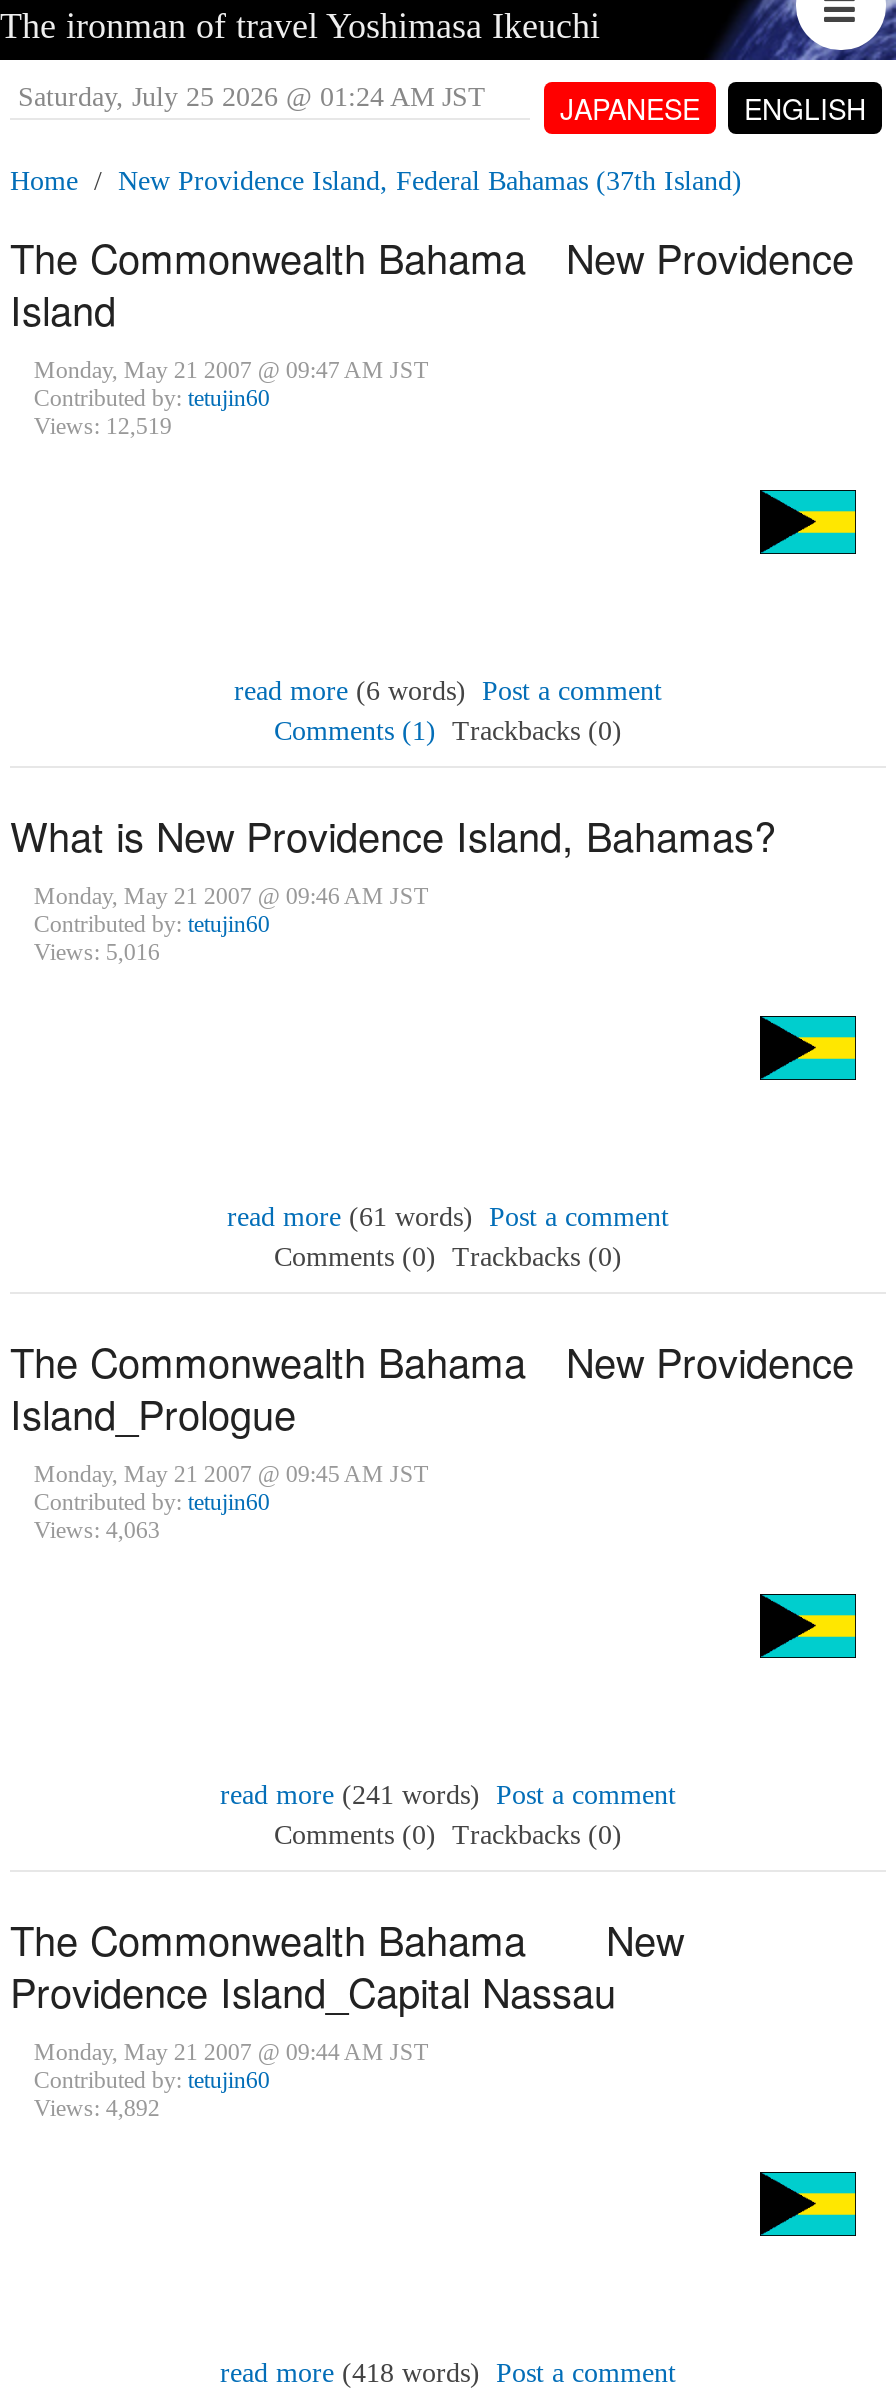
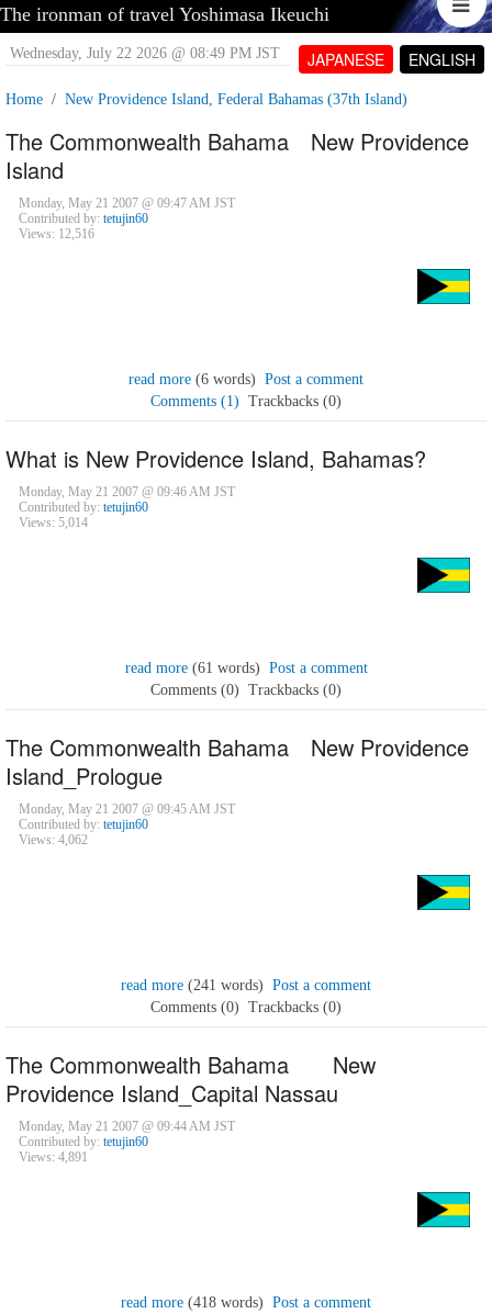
- Saturday, July 25 2026 @ 01:24 AM JST
+ Wednesday, July 22 2026 @ 08:49 PM JST

- Views: 12,519
+ Views: 12,516

- Views: 5,016
+ Views: 5,014

- Views: 4,063
+ Views: 4,062

- Views: 4,892
+ Views: 4,891
